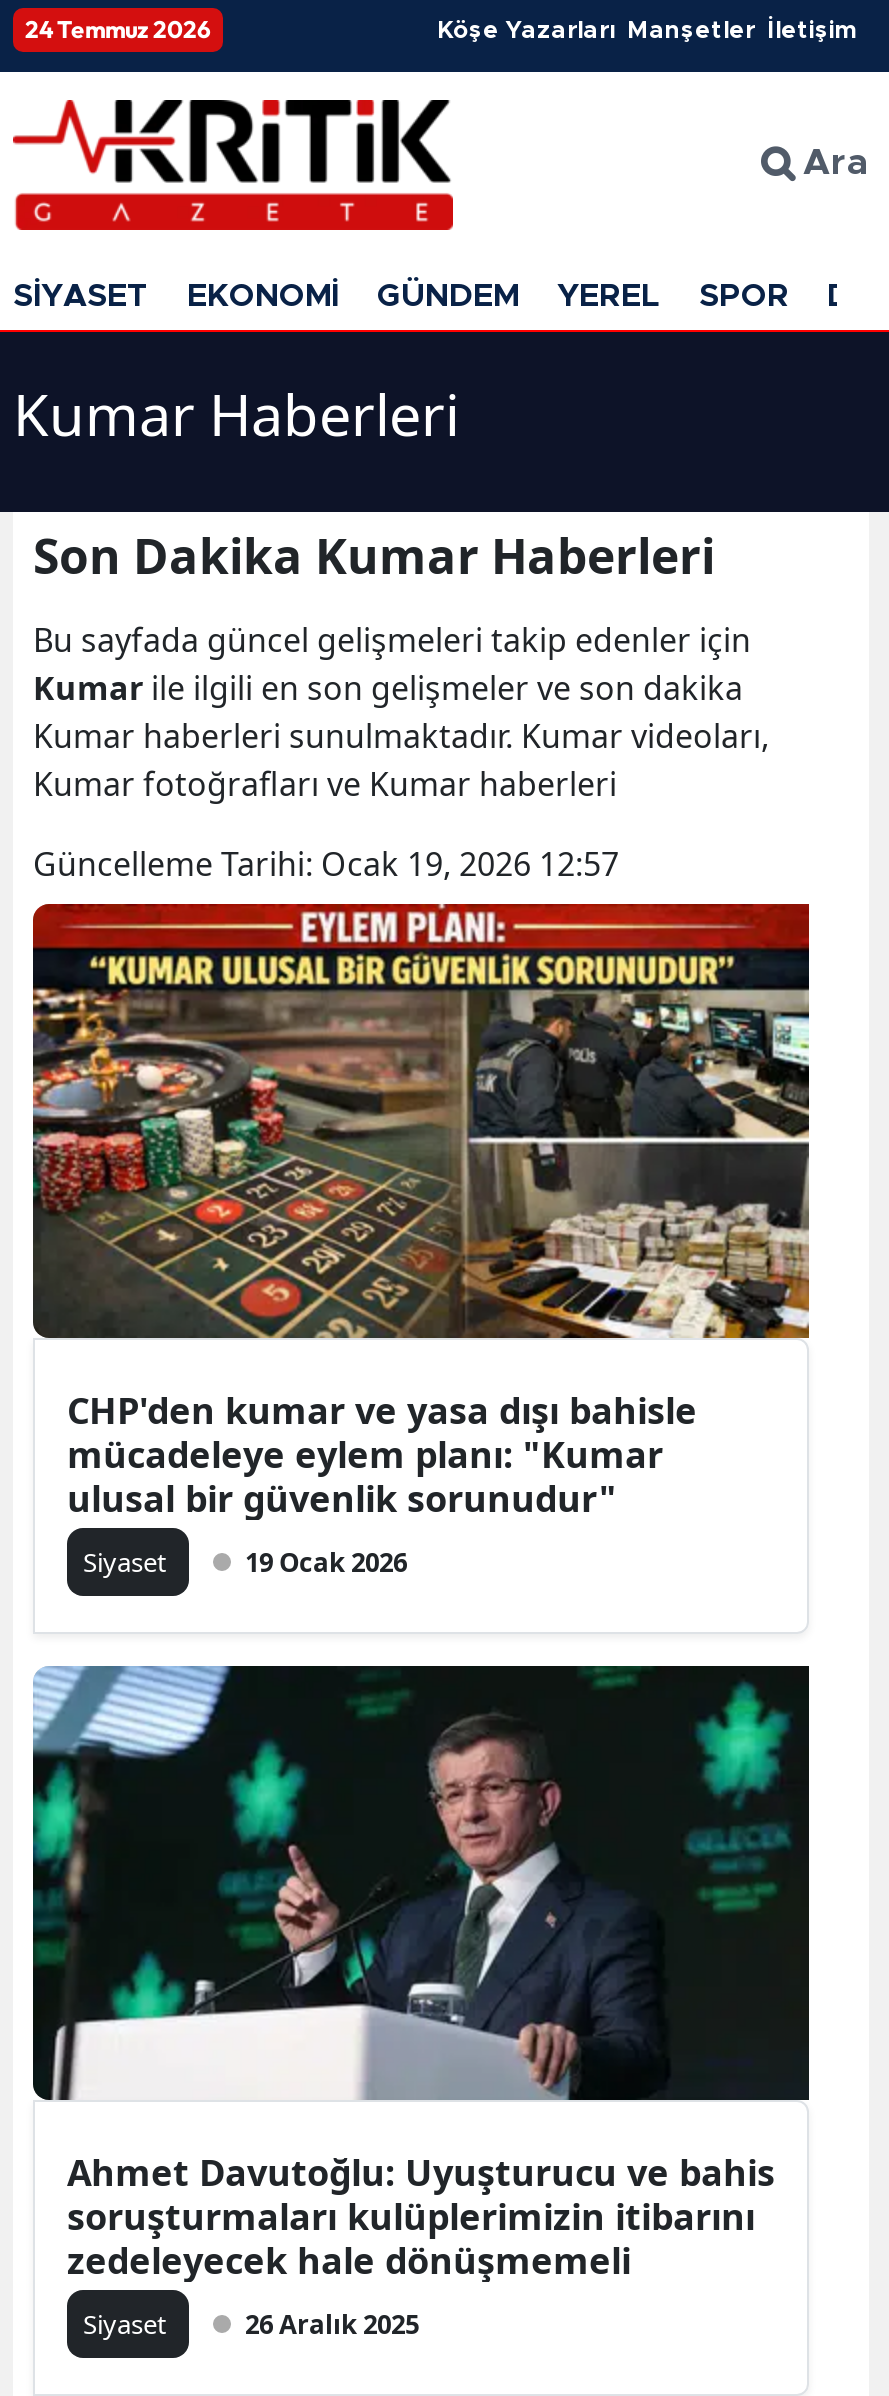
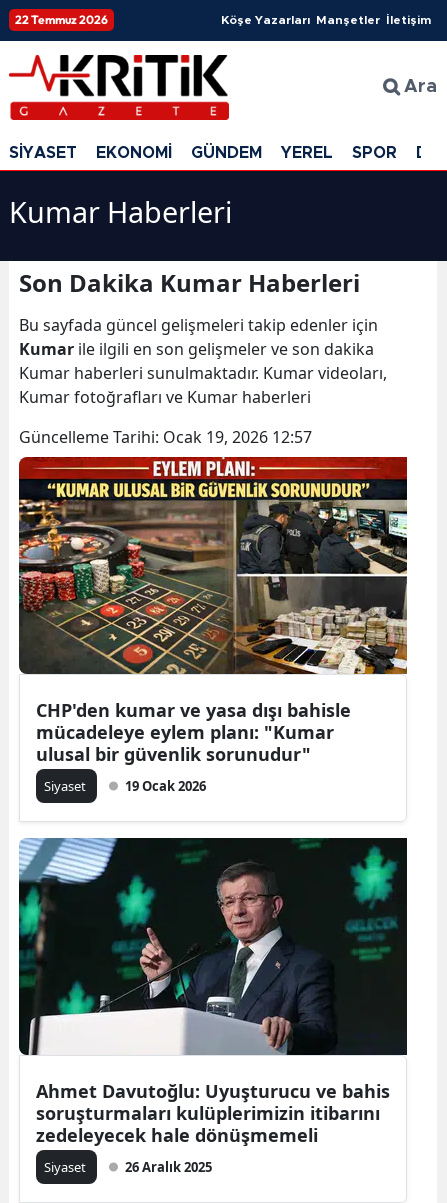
- 24 Temmuz 2026
+ 22 Temmuz 2026
